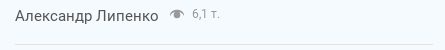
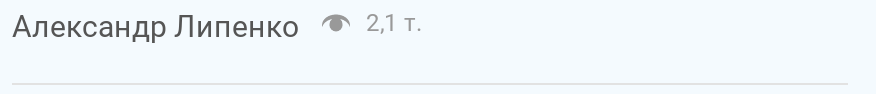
- 6,1 т.
+ 2,1 т.
